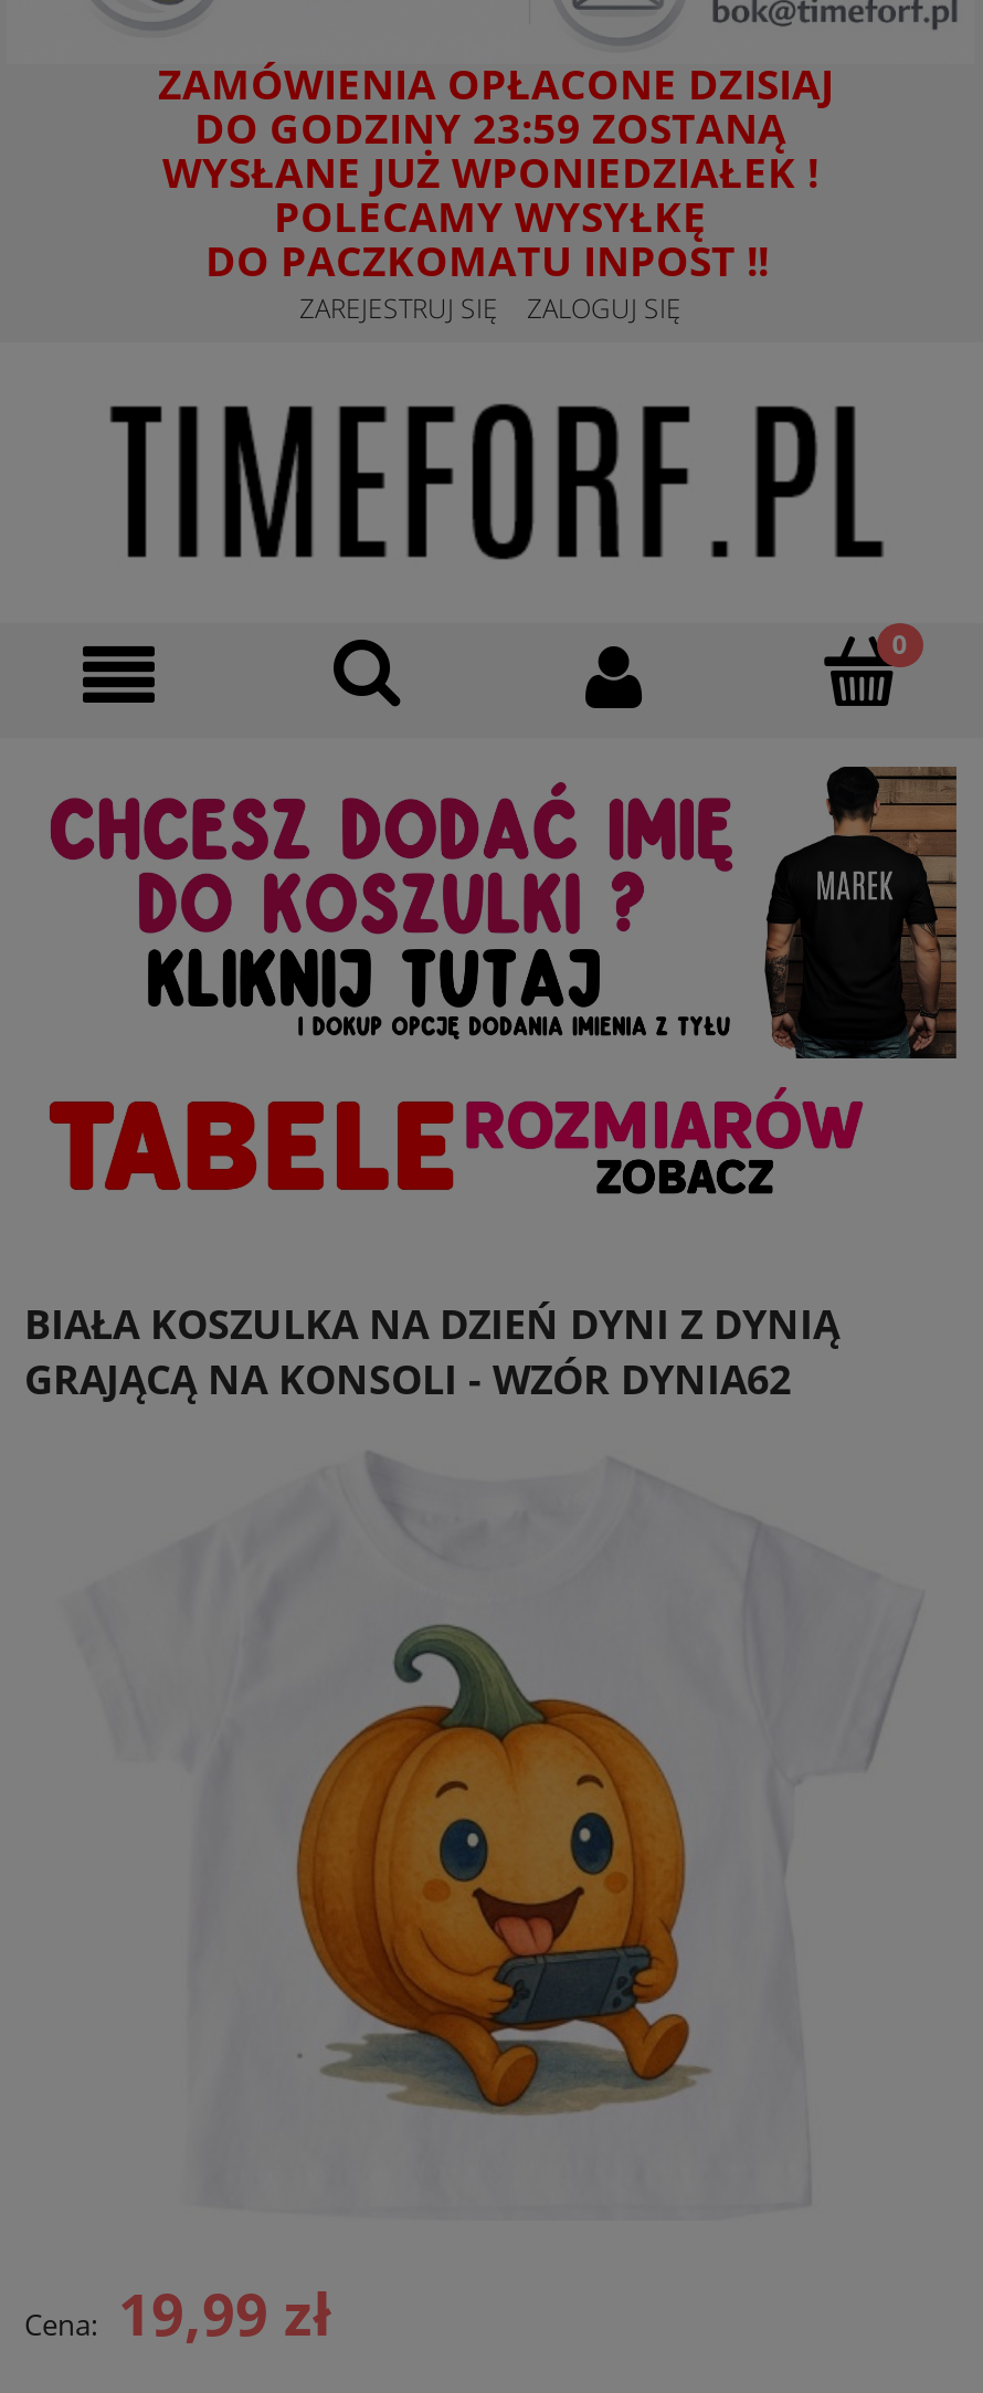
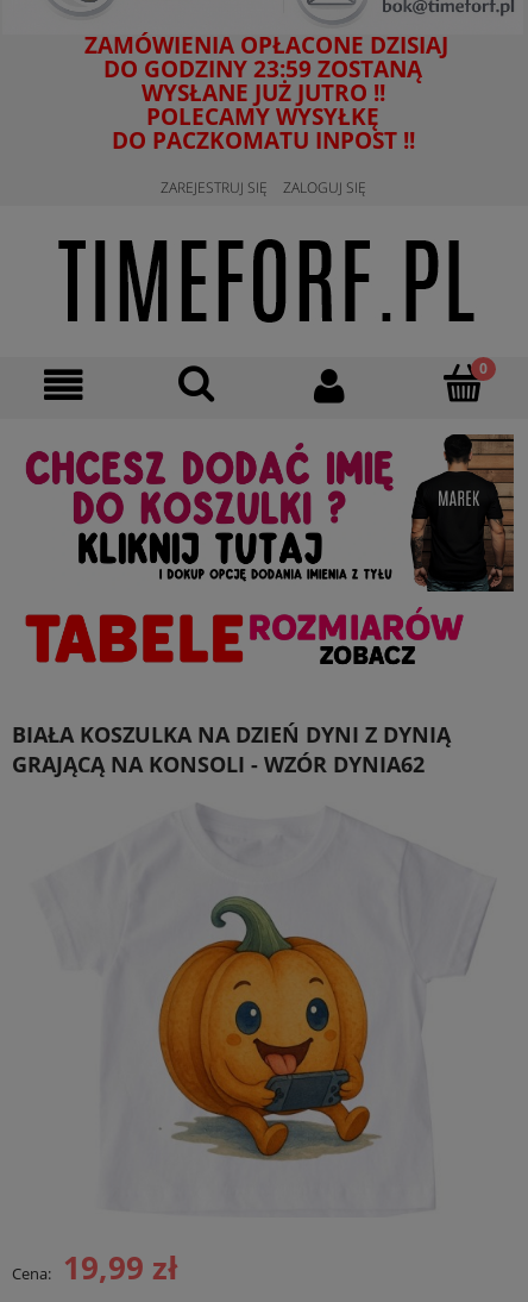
- WYSŁANE JUŻ WPONIEDZIAŁEK !
+ WYSŁANE JUŻ JUTRO !!
